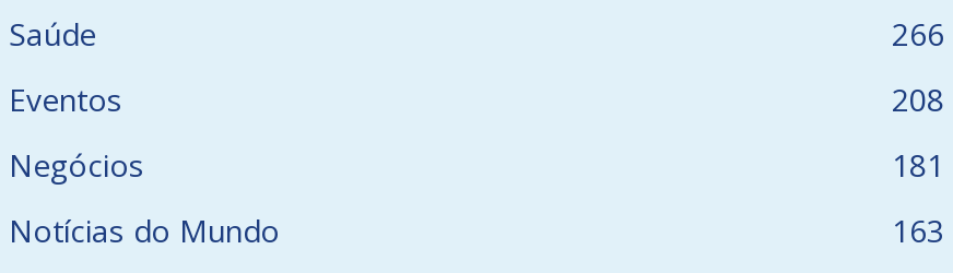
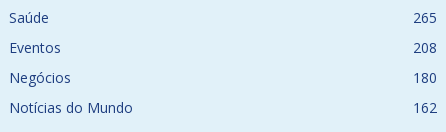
- 266
+ 265

- 181
+ 180

- 163
+ 162
